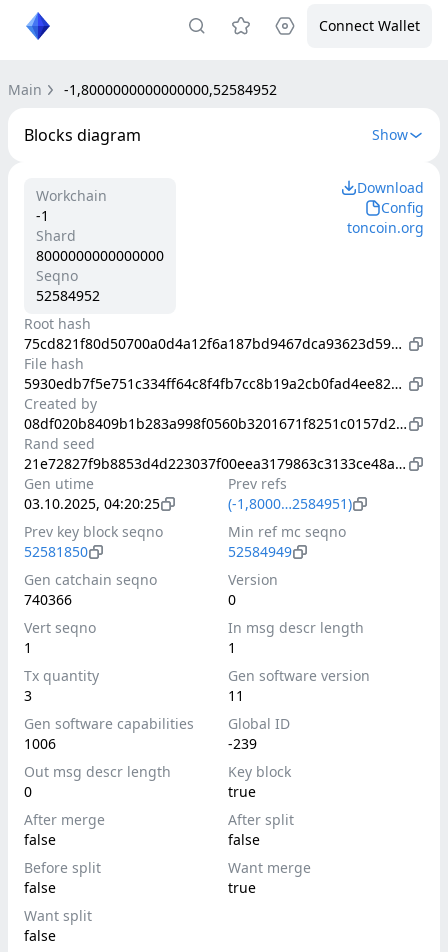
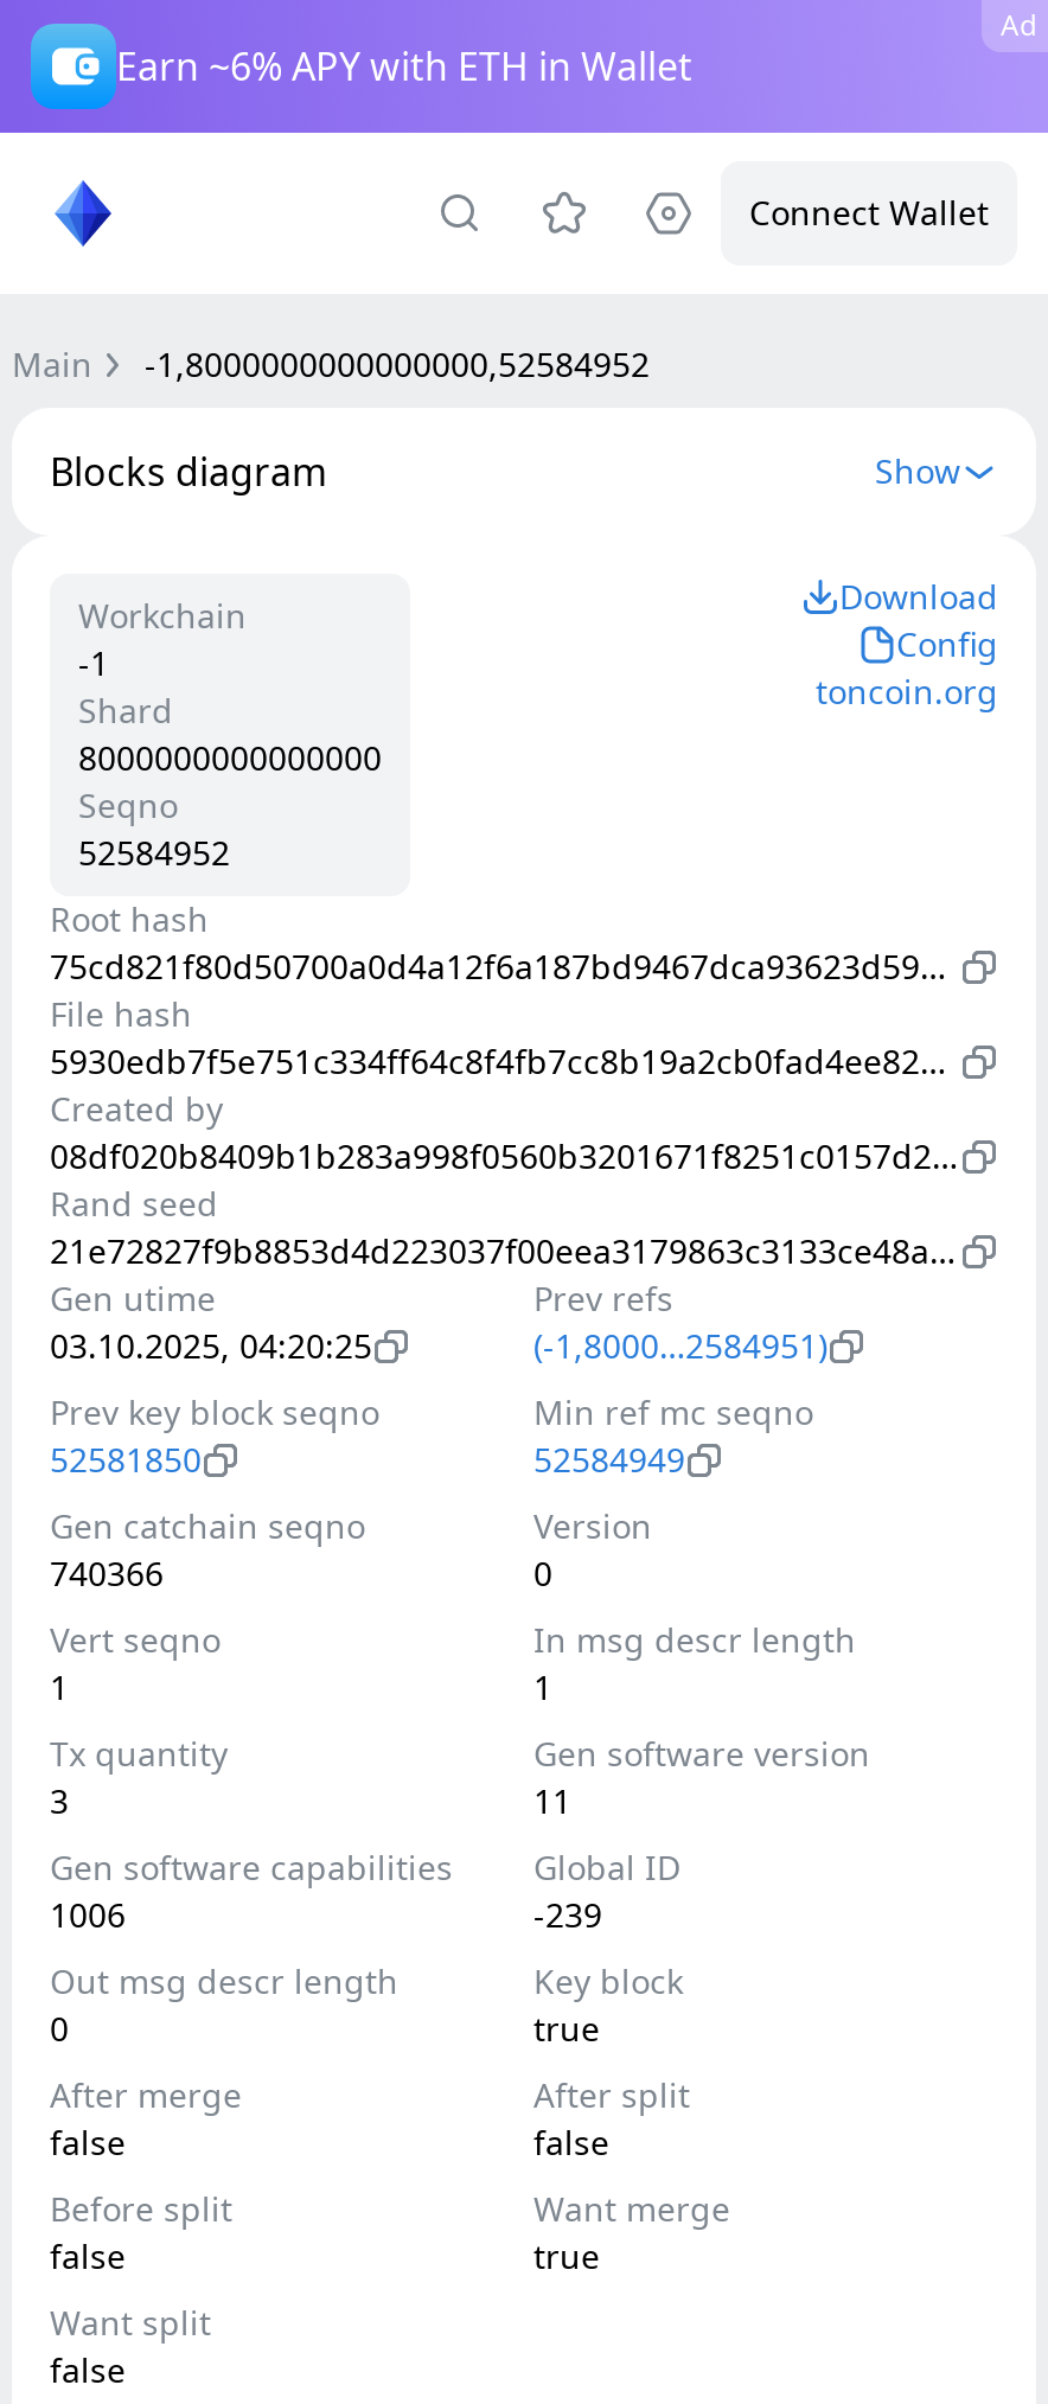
+ Earn ~6% APY with ETH in Wallet

+ Ad
